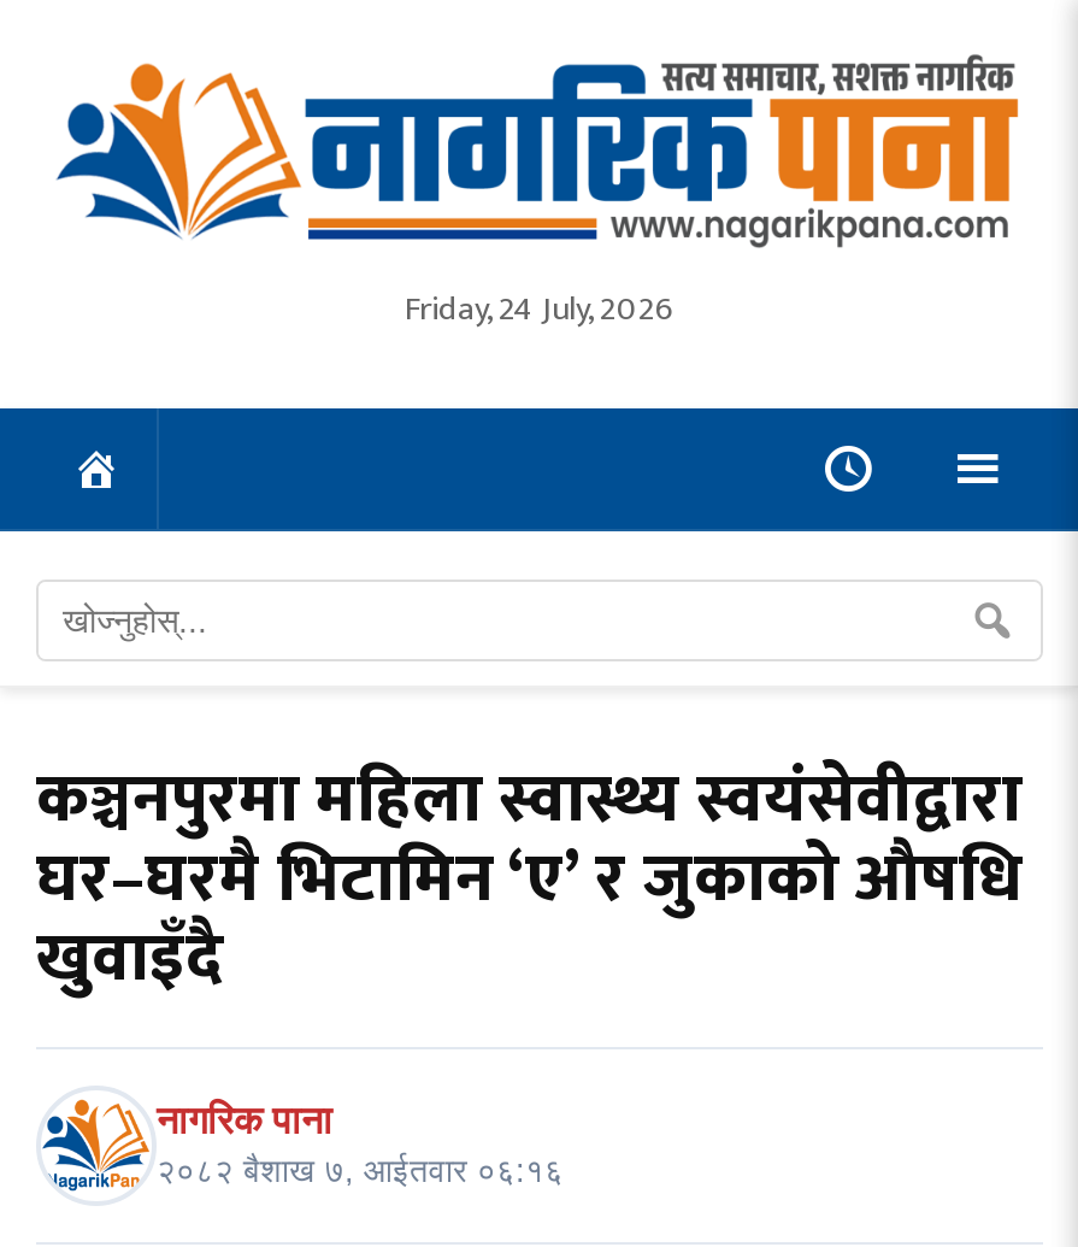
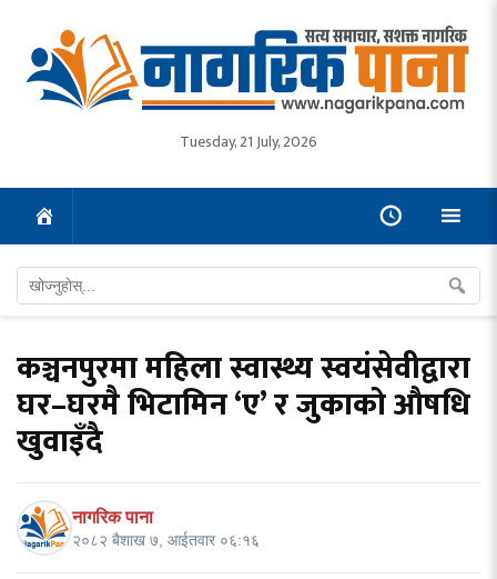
- Friday, 24 July, 2026
+ Tuesday, 21 July, 2026
